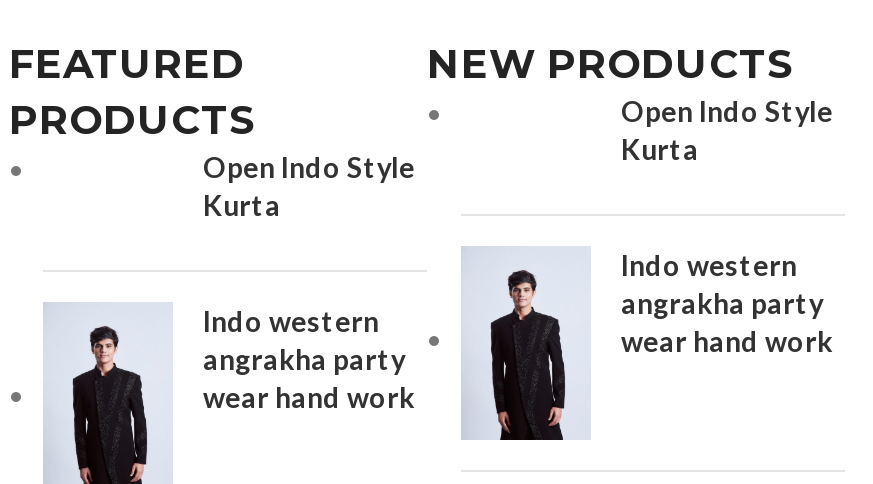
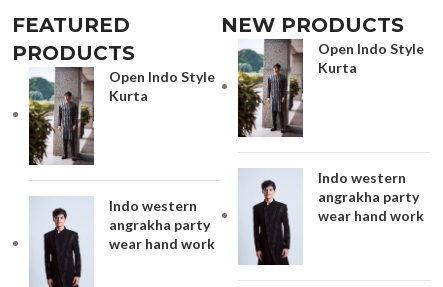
+ [image]

+ [image]
